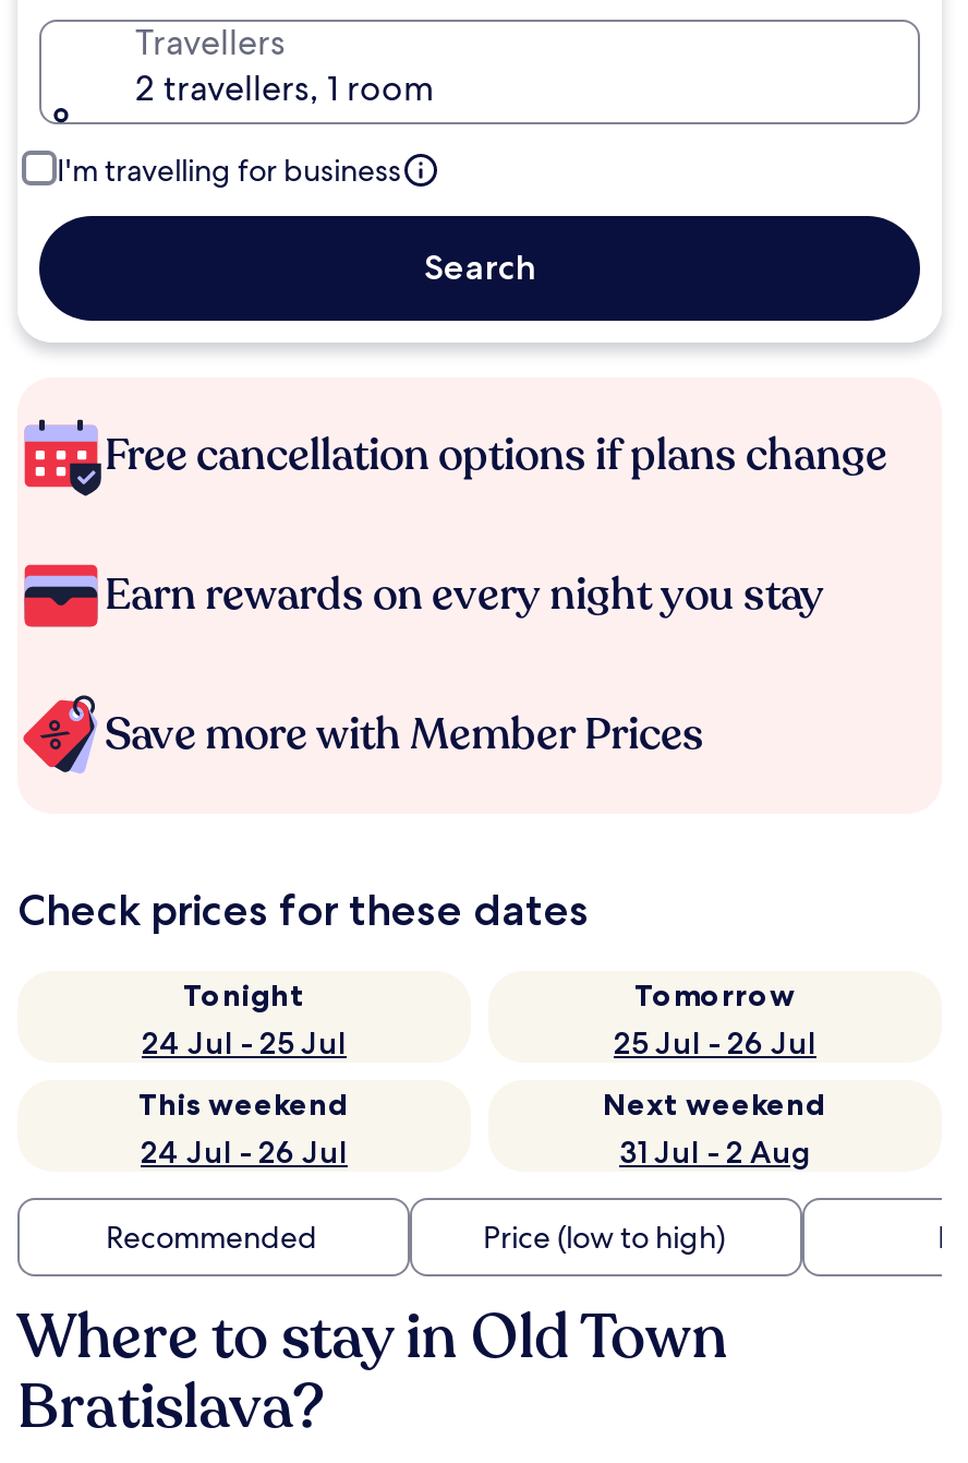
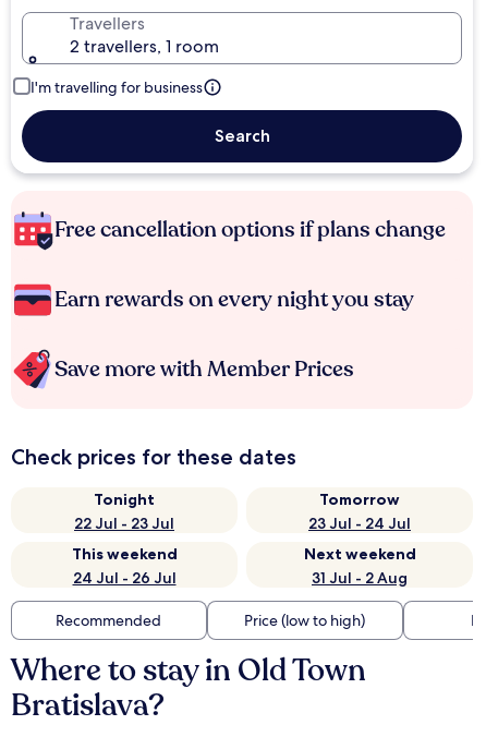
- 24 Jul - 25 Jul
+ 22 Jul - 23 Jul

- 25 Jul - 26 Jul
+ 23 Jul - 24 Jul
